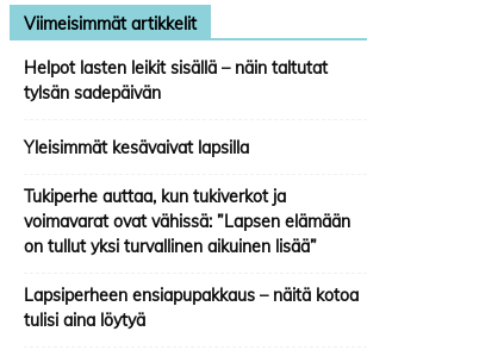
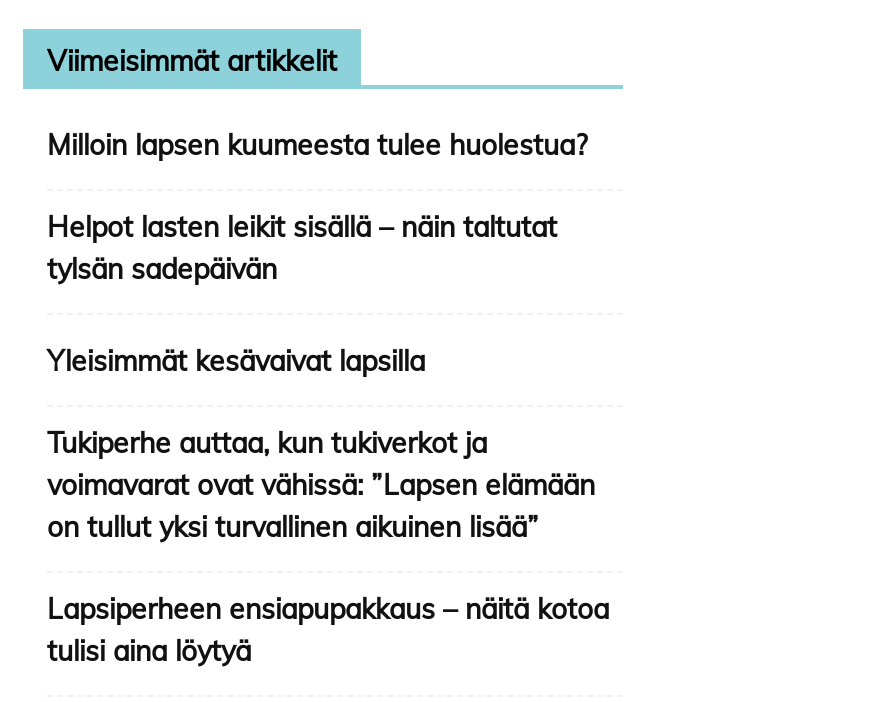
+ Milloin lapsen kuumeesta tulee huolestua?
